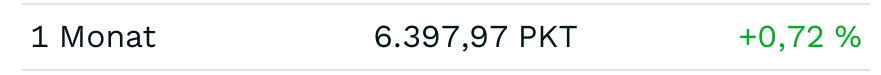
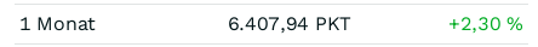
- 6.397,97 PKT
+ 6.407,94 PKT

- +0,72%
+ +2,30%
